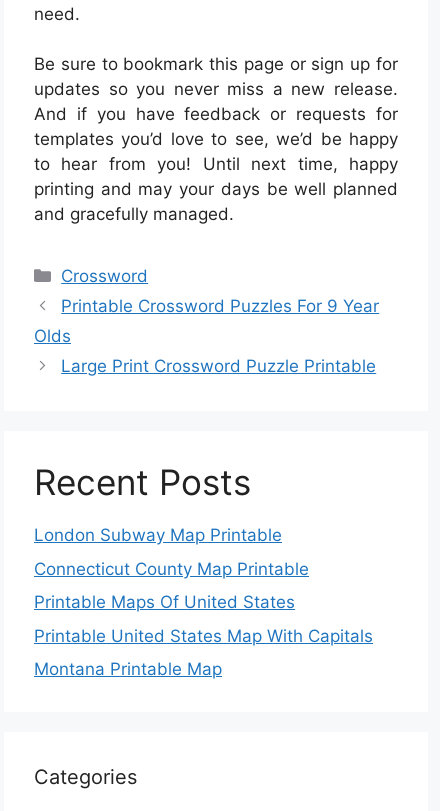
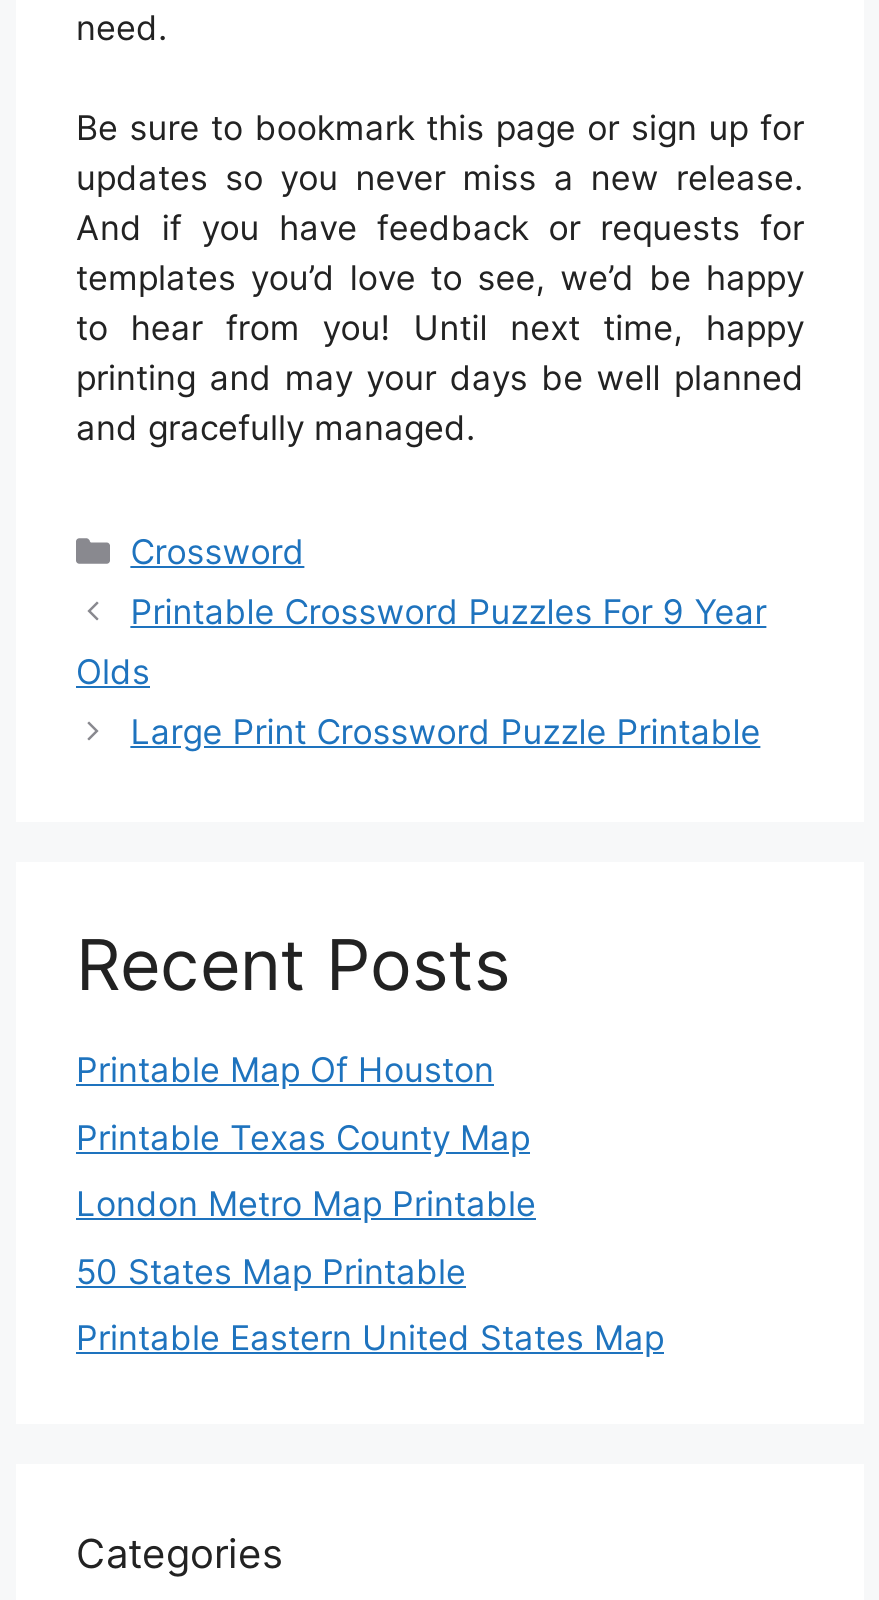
- London Subway Map Printable
+ Printable Map Of Houston

- Connecticut County Map Printable
+ Printable Texas County Map

- Printable Maps Of United States
+ London Metro Map Printable

- Printable United States Map With Capitals
+ 50 States Map Printable

- Montana Printable Map
+ Printable Eastern United States Map
